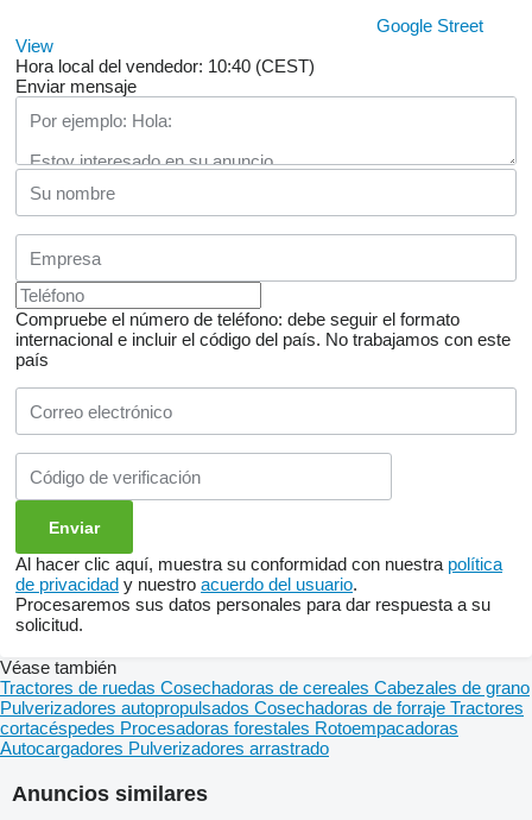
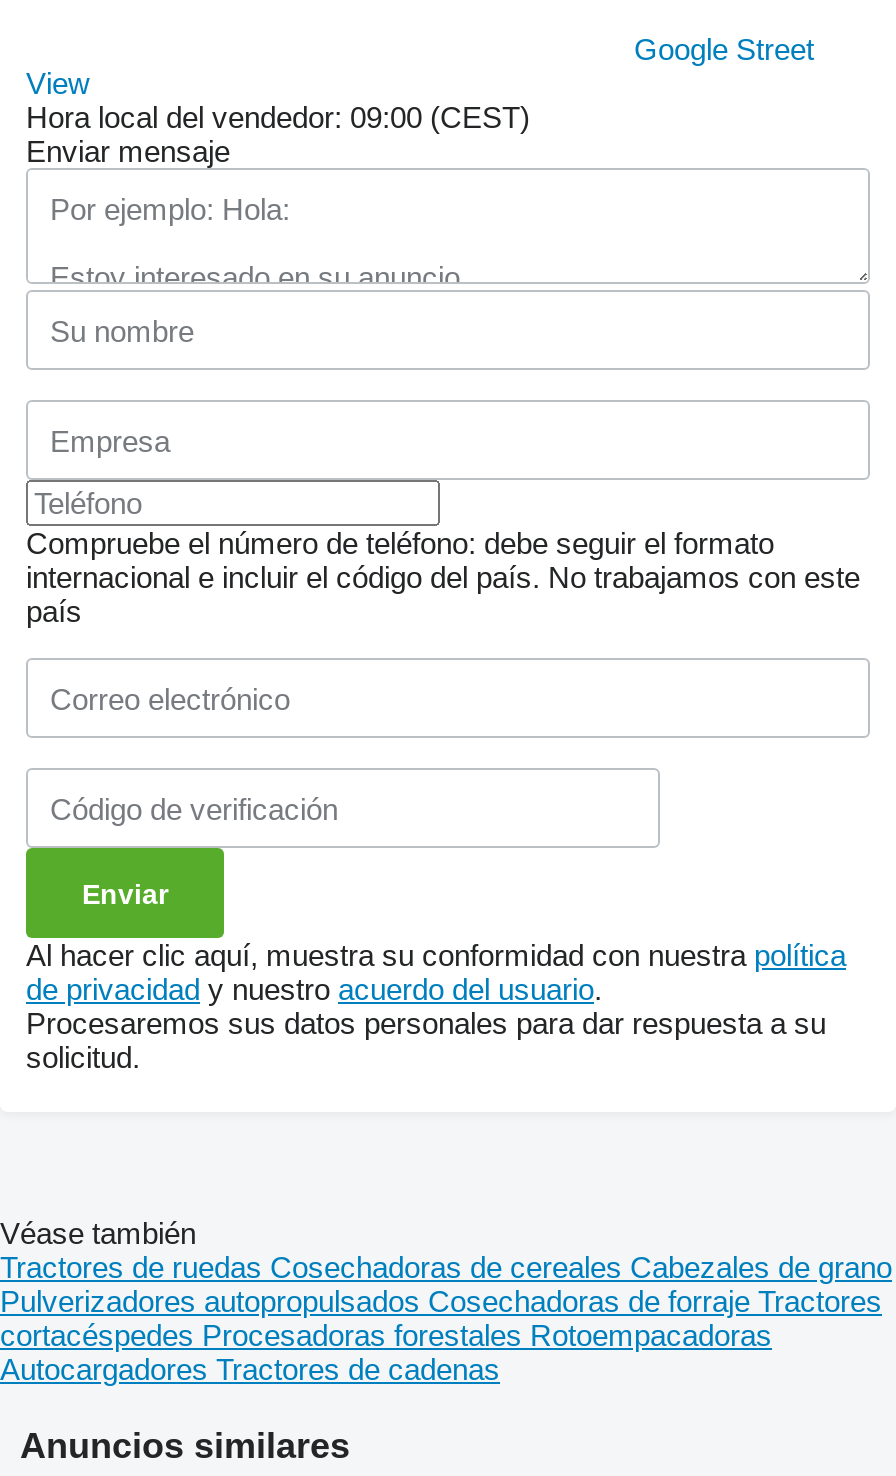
- Hora local del vendedor: 10:40 (CEST)
+ Hora local del vendedor: 09:00 (CEST)

- Autocargadores Pulverizadores arrastrado
+ Autocargadores Tractores de cadenas
